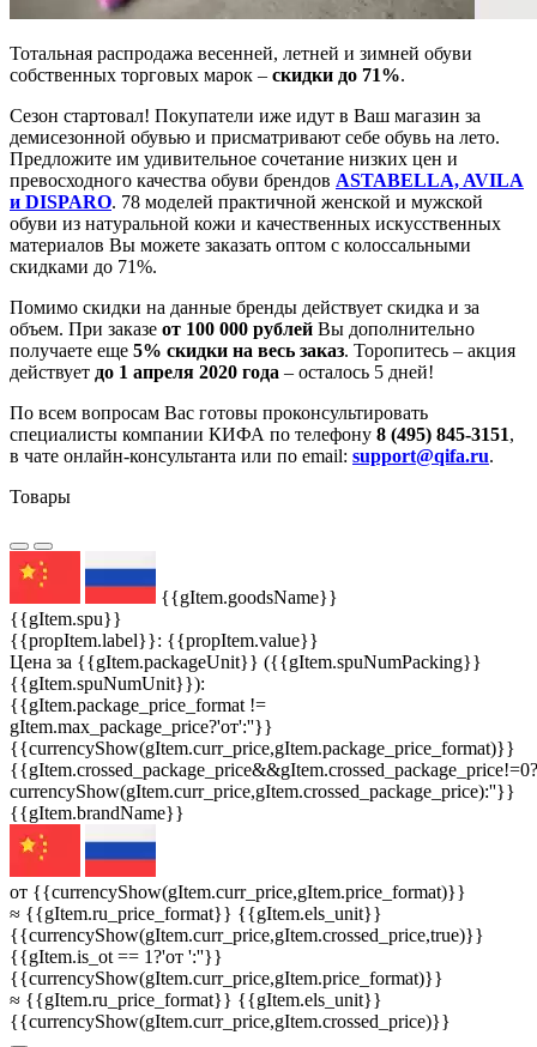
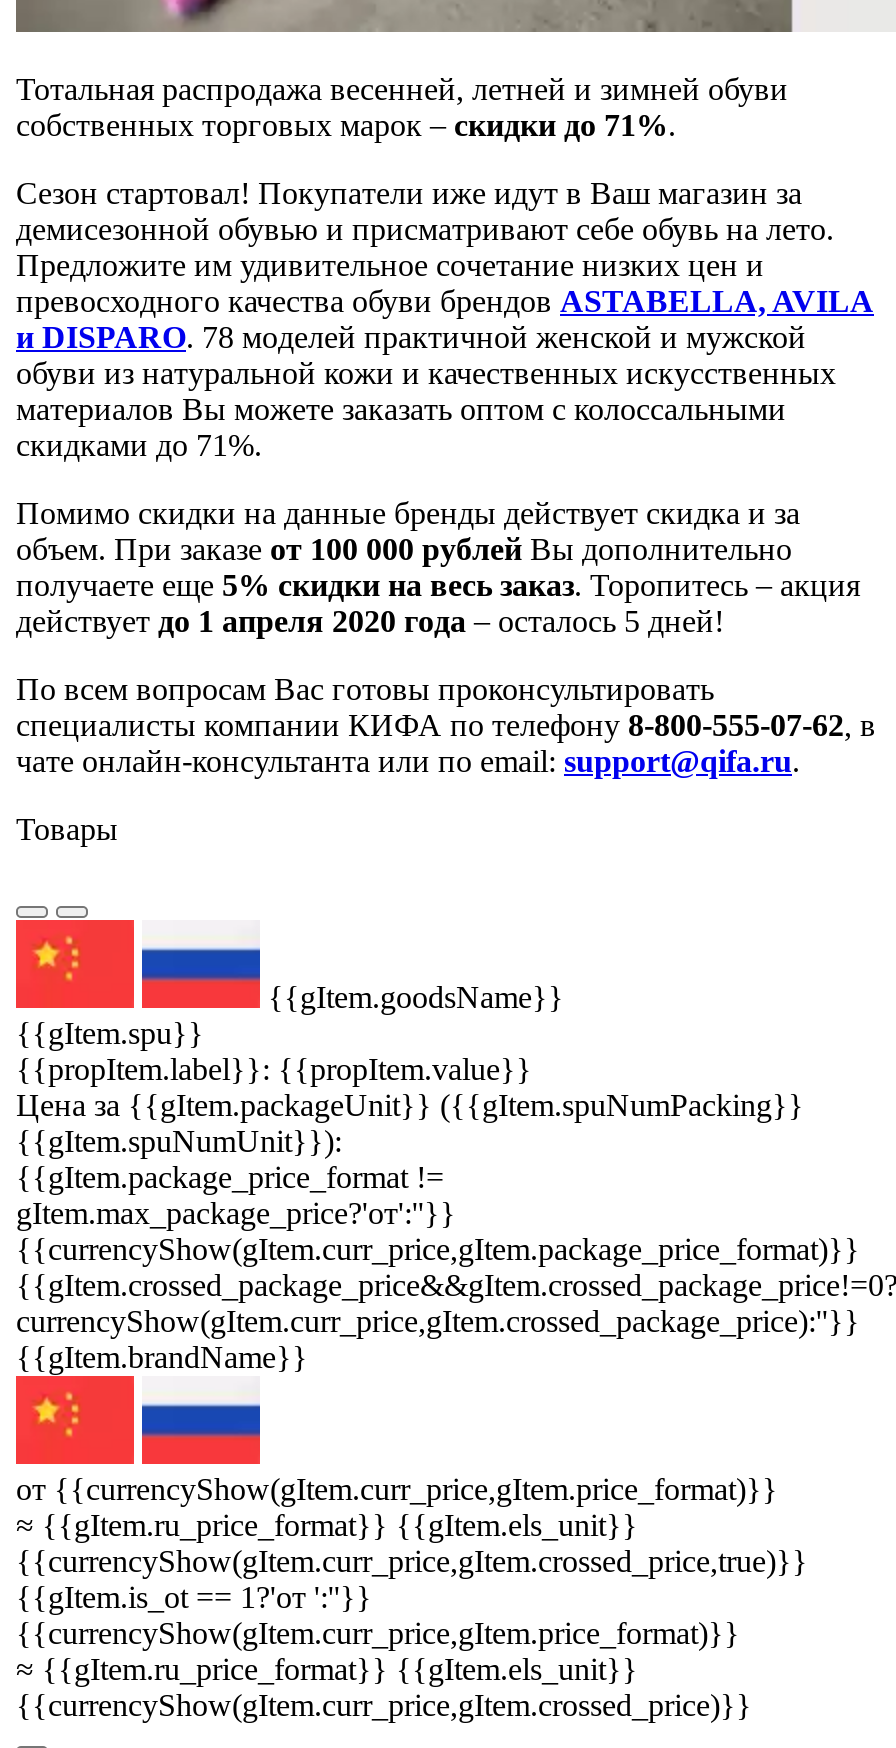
- специалисты компании КИФА по телефону8 (495) 845-3151,
- в чате онлайн-консультанта или по email:support@qifa.ru.
+ специалисты компании КИФА по телефону8-800-555-07-62, в
+ чате онлайн-консультанта или по email:support@qifa.ru.
